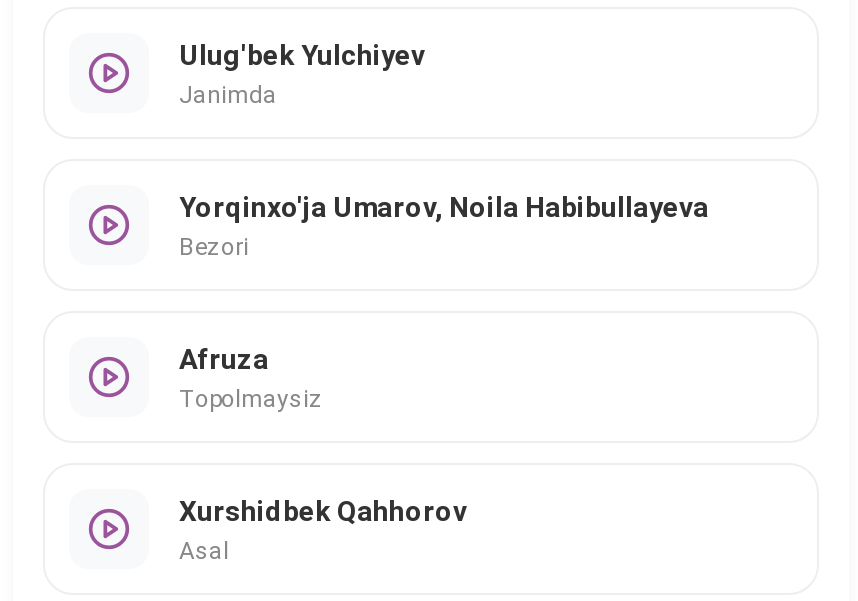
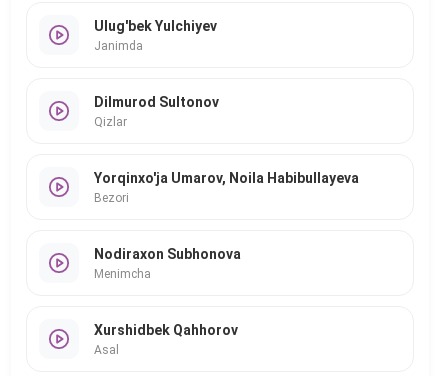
+ Dilmurod Sultonov
+ Qizlar

- Afruza
- Topolmaysiz
+ Nodiraxon Subhonova
+ Menimcha
